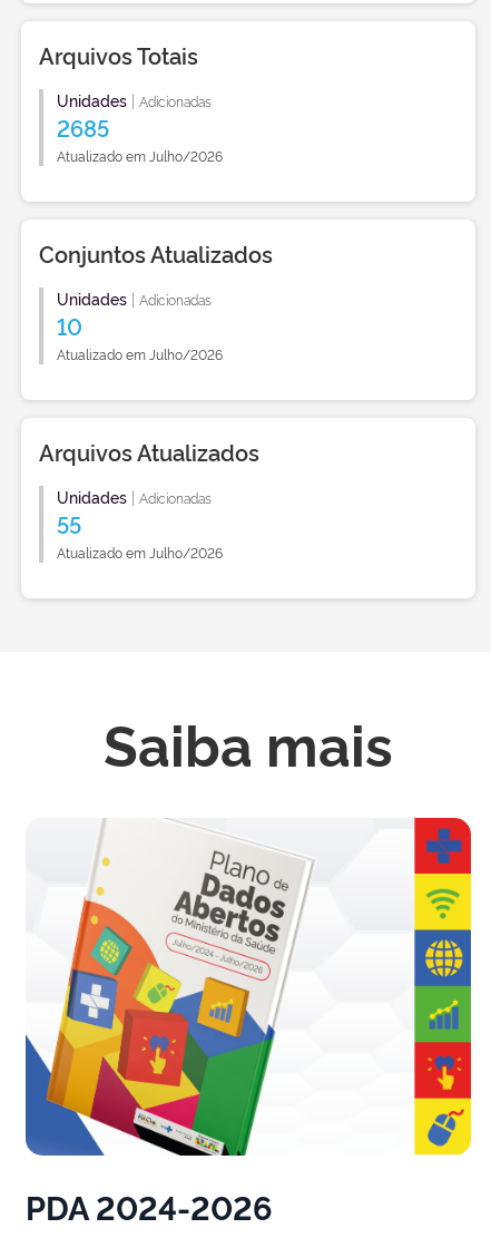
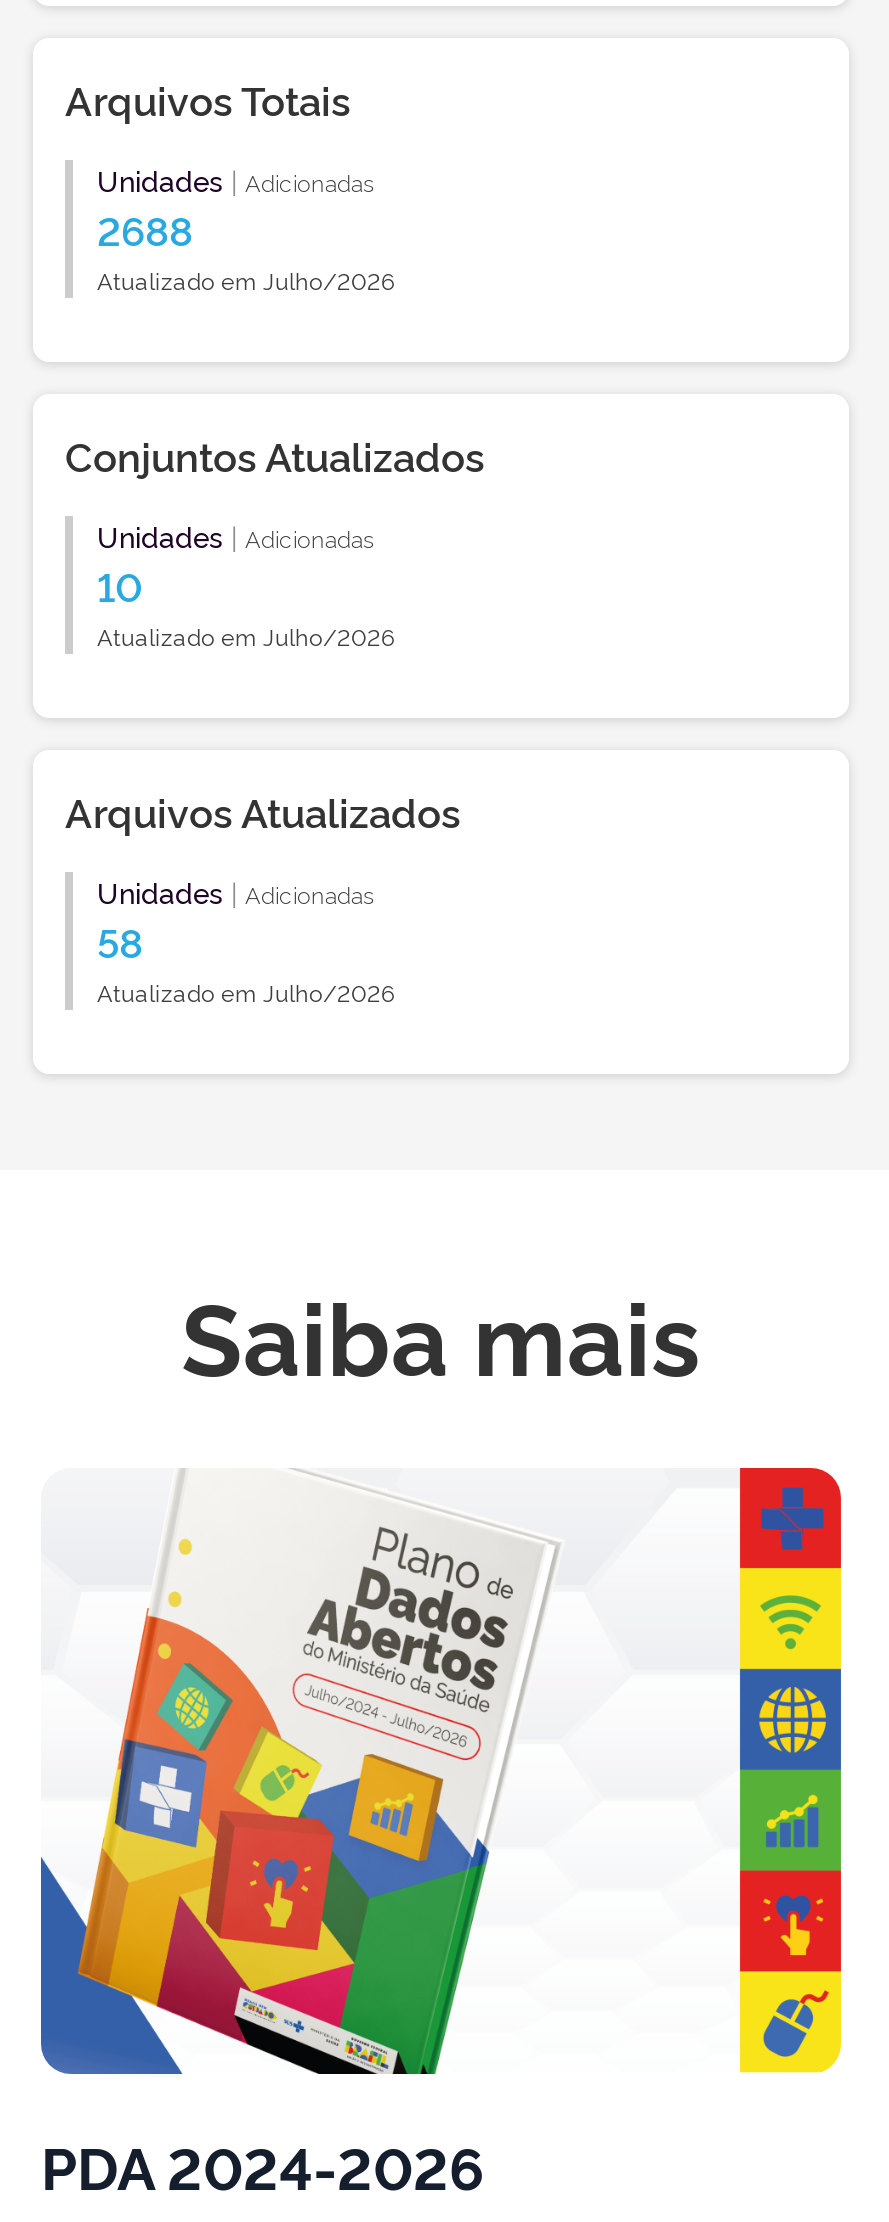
- 2685
+ 2688

- 55
+ 58
